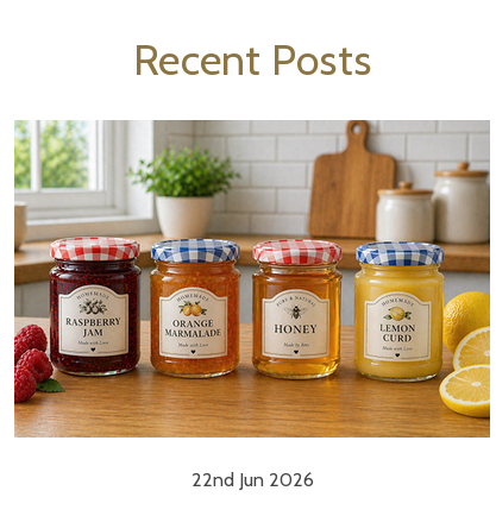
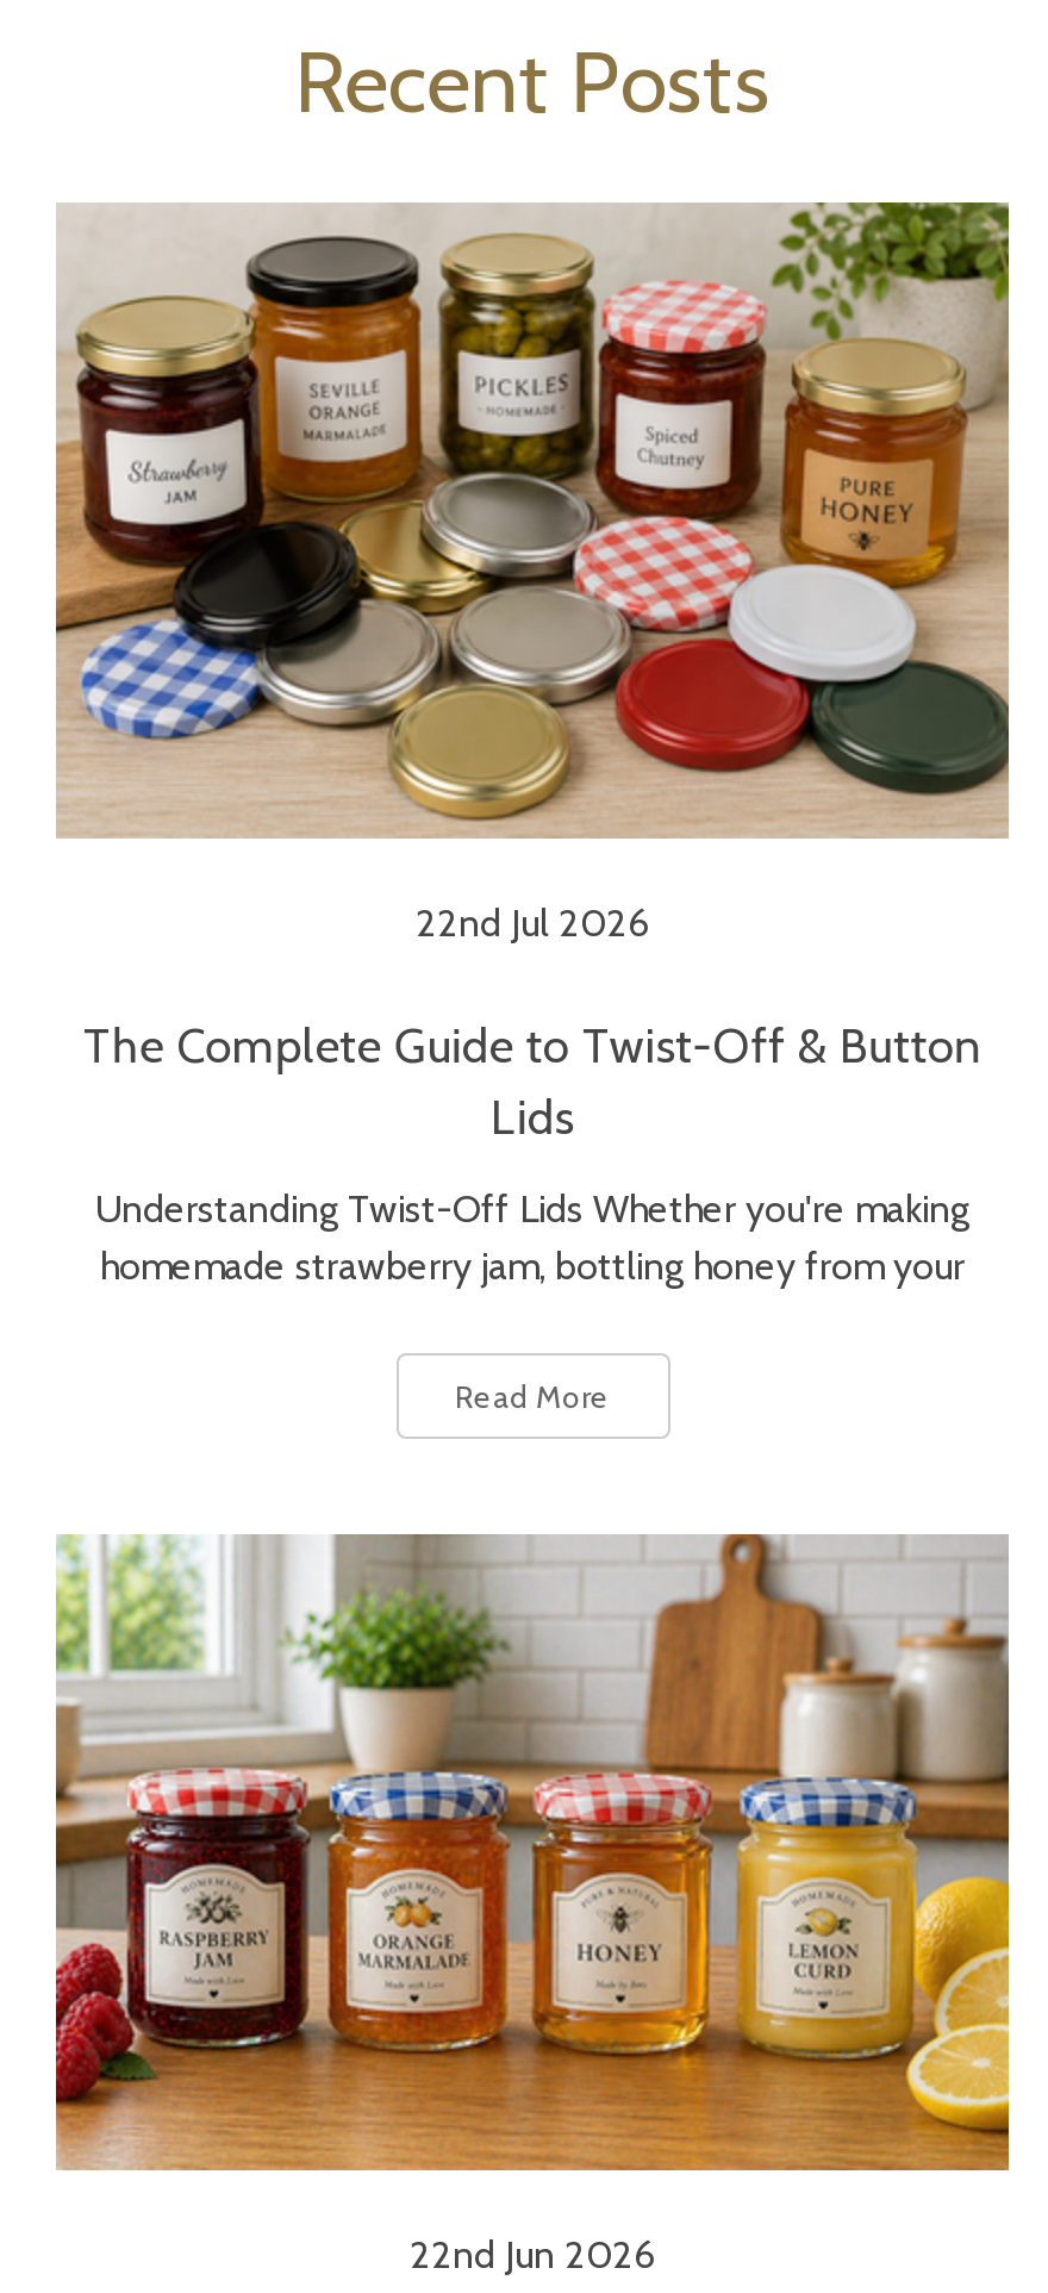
+ [image]
+ 22nd Jul 2026
+ The Complete Guide to Twist-Off & Button
+ Lids
+ Understanding Twist-Off Lids Whether you're making
+ homemade strawberry jam, bottling honey from your
+ Read More
